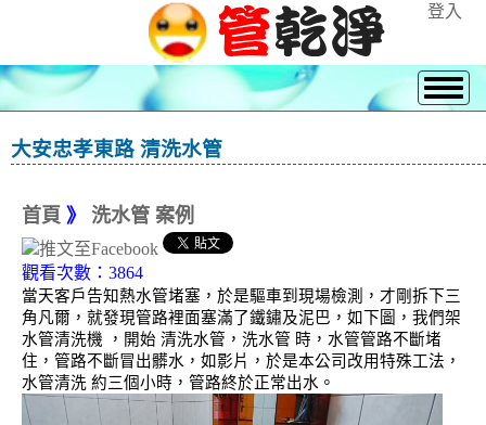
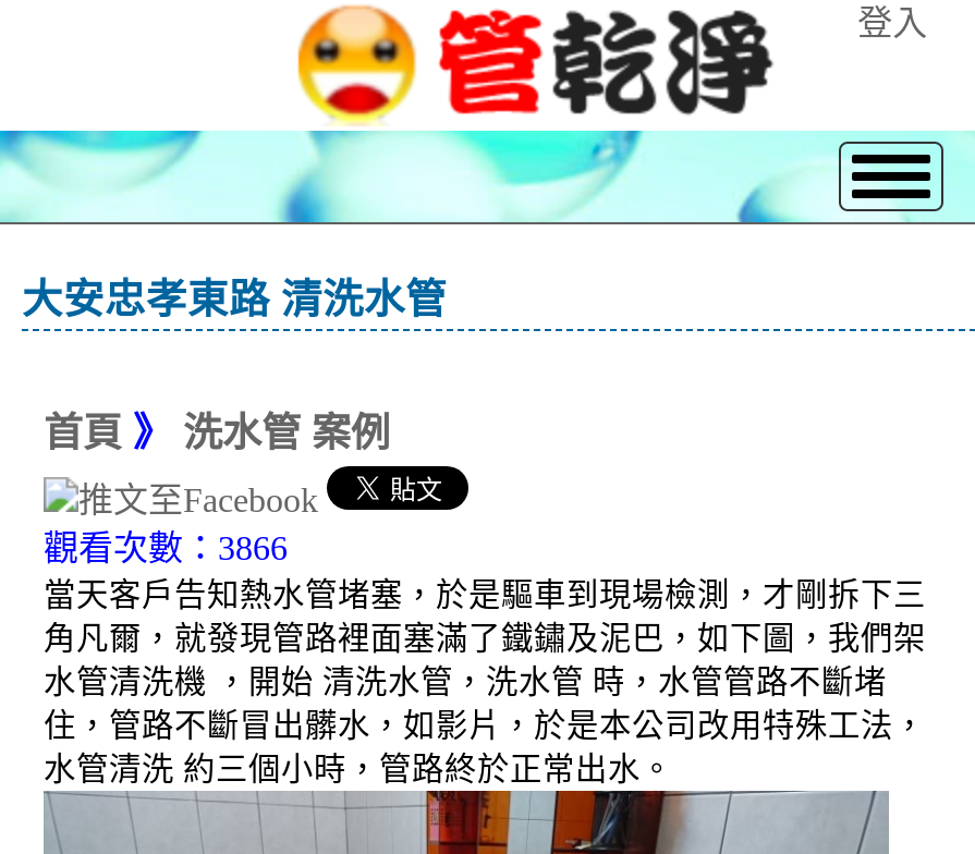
- 觀看次數：3864
+ 觀看次數：3866
